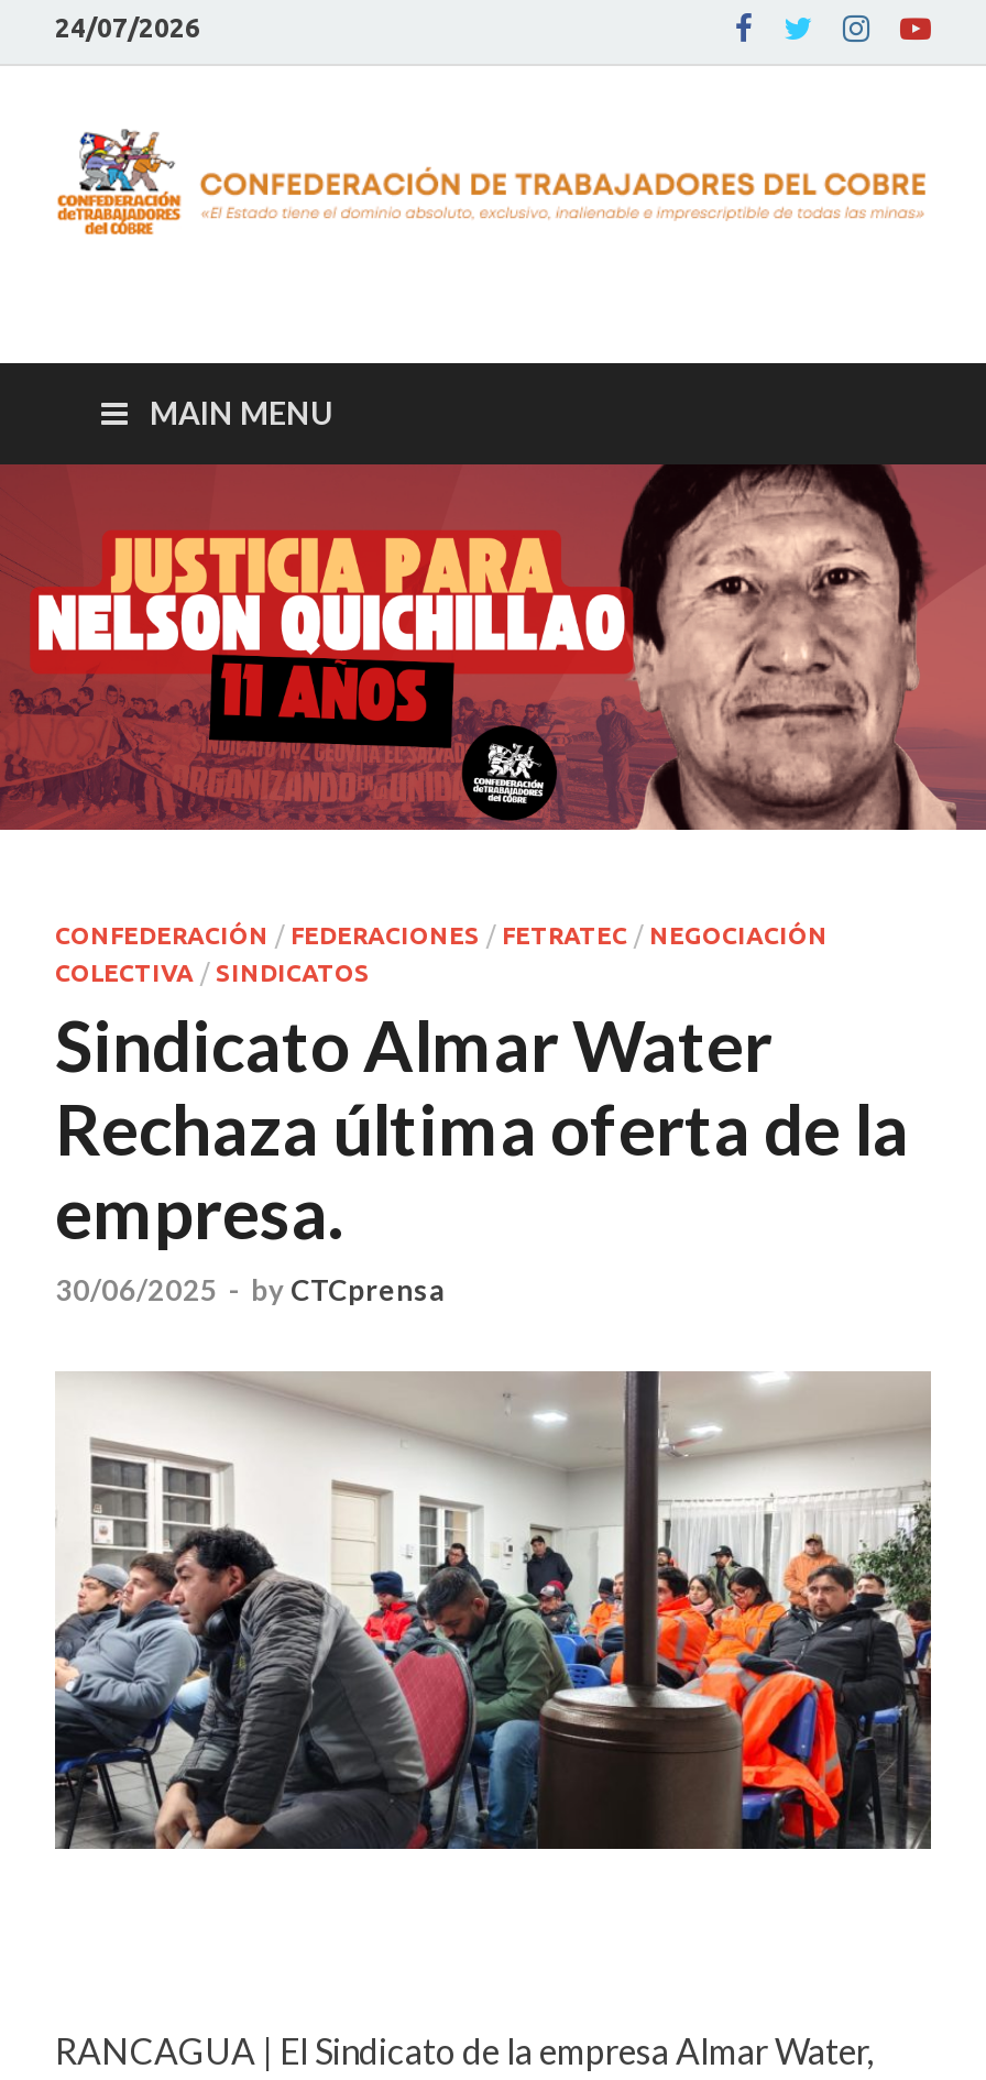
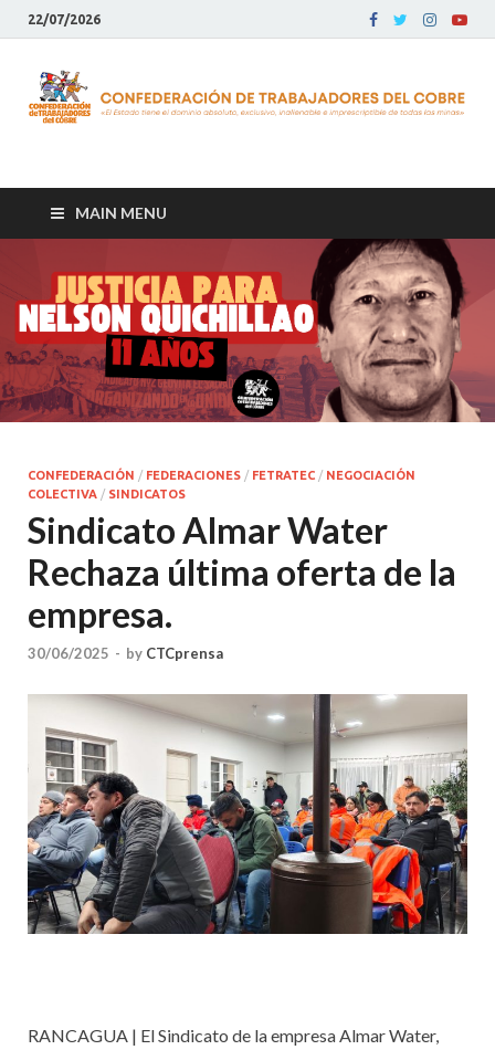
- 24/07/2026
+ 22/07/2026
